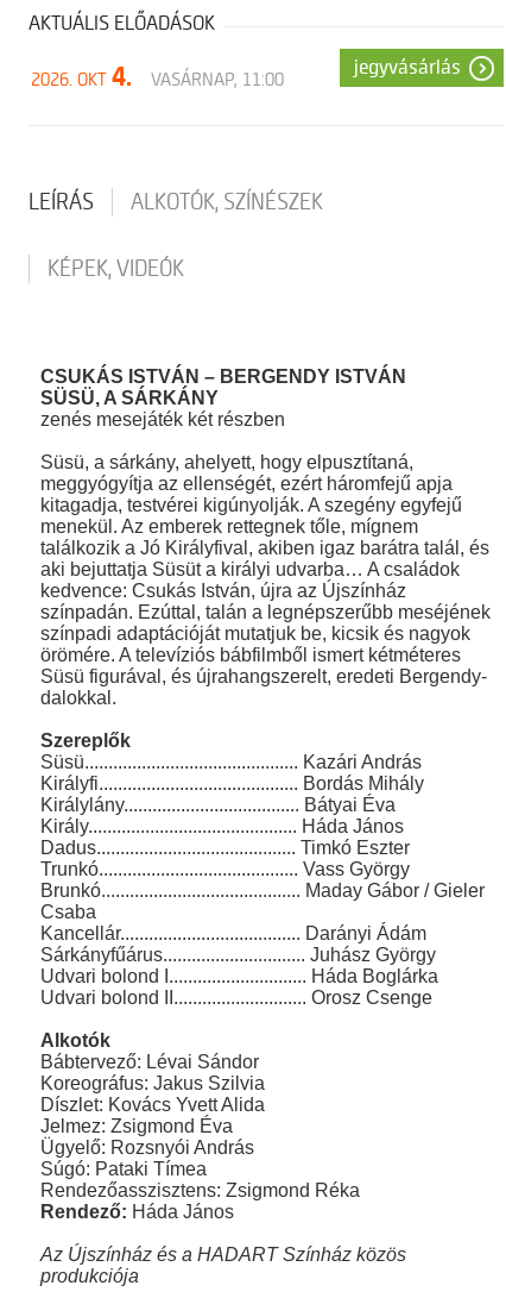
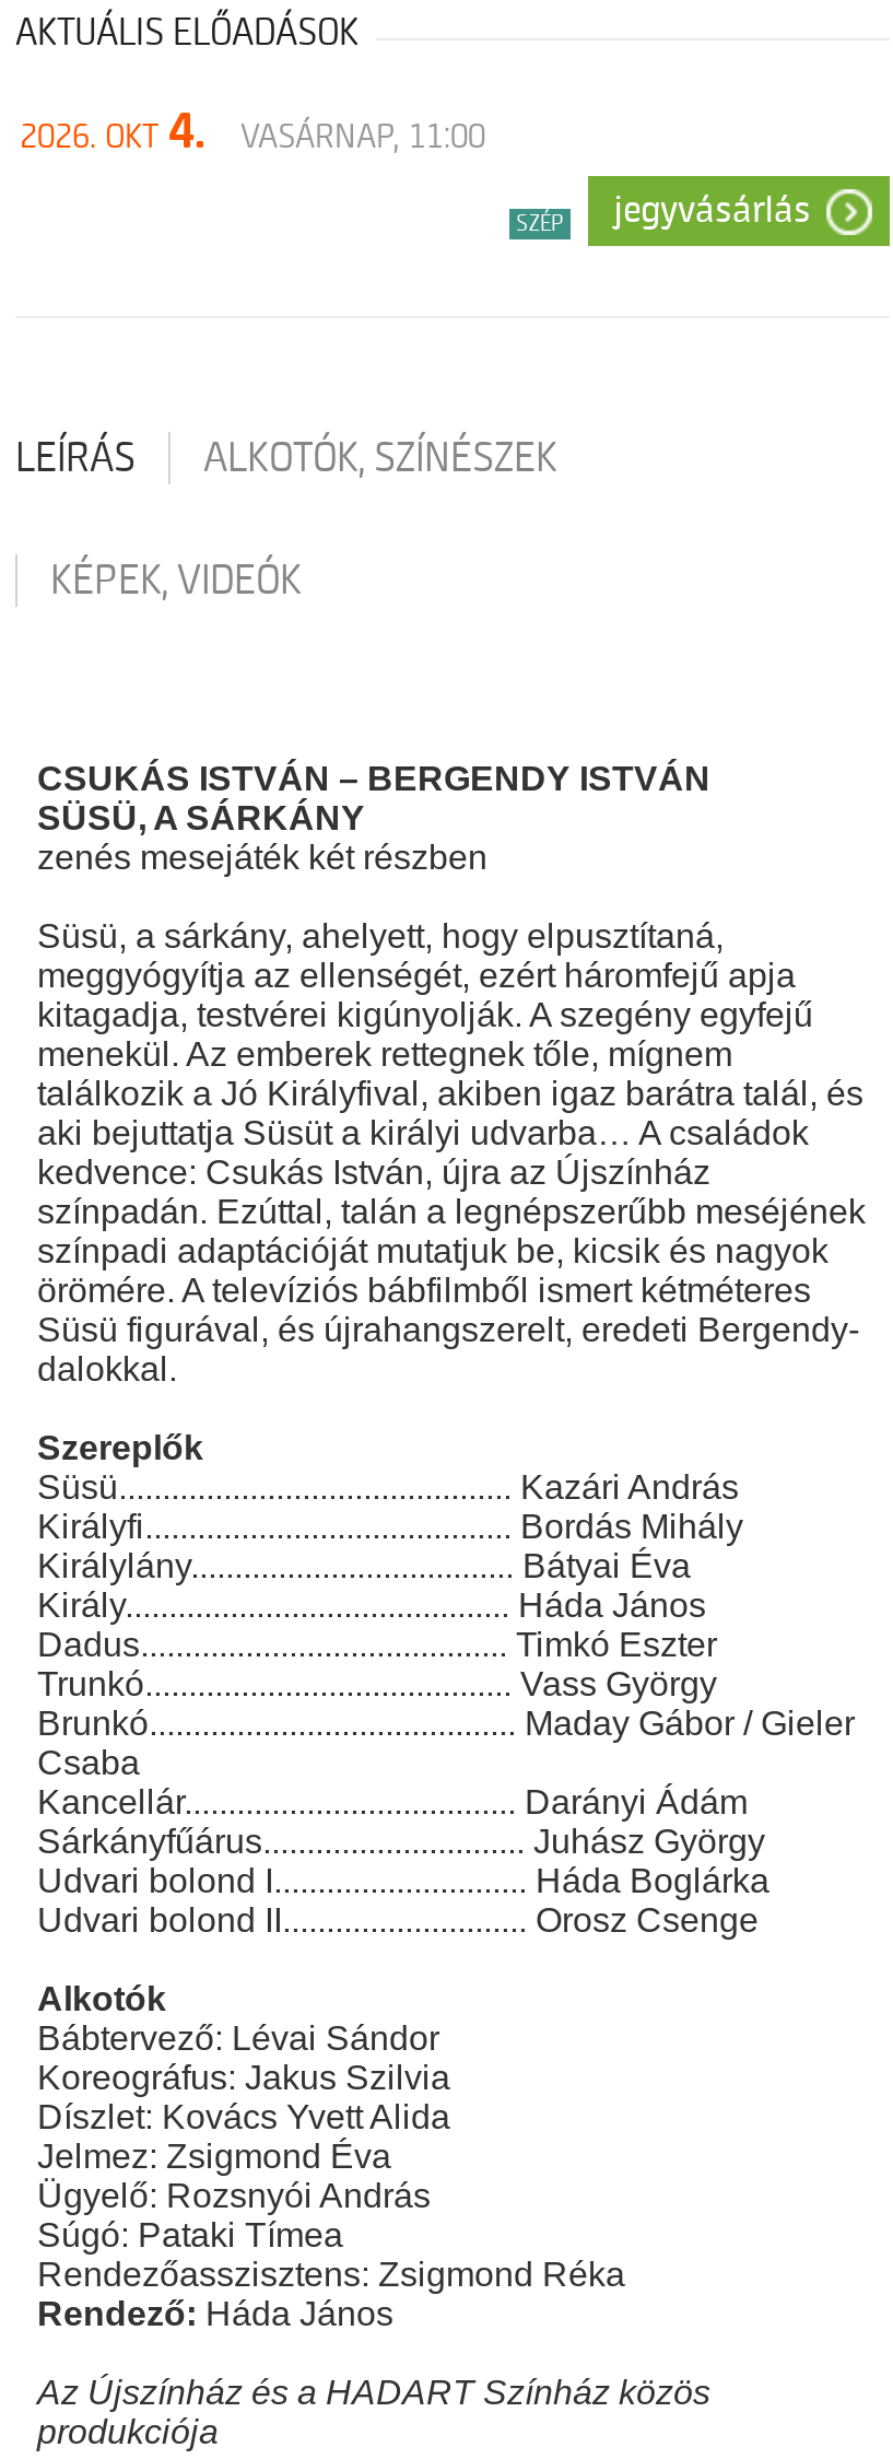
+ SZÉP
